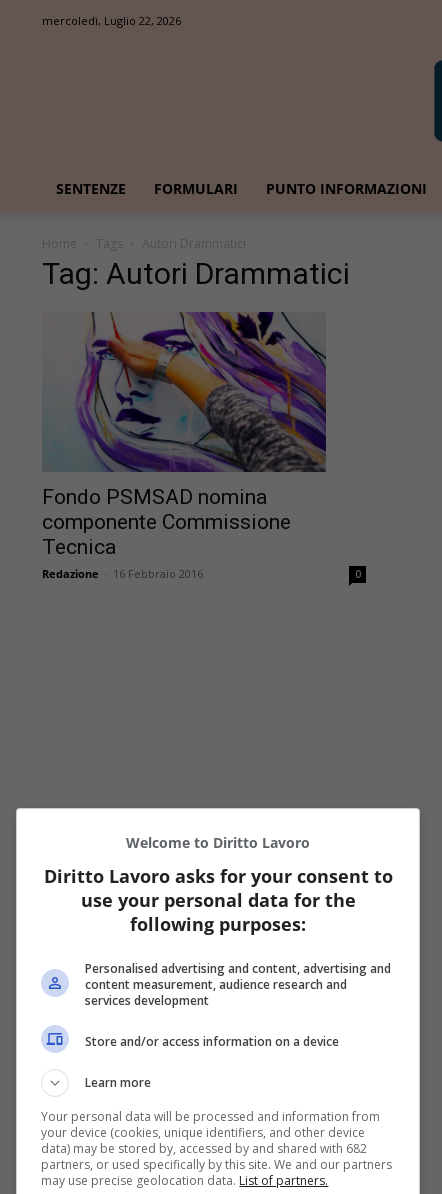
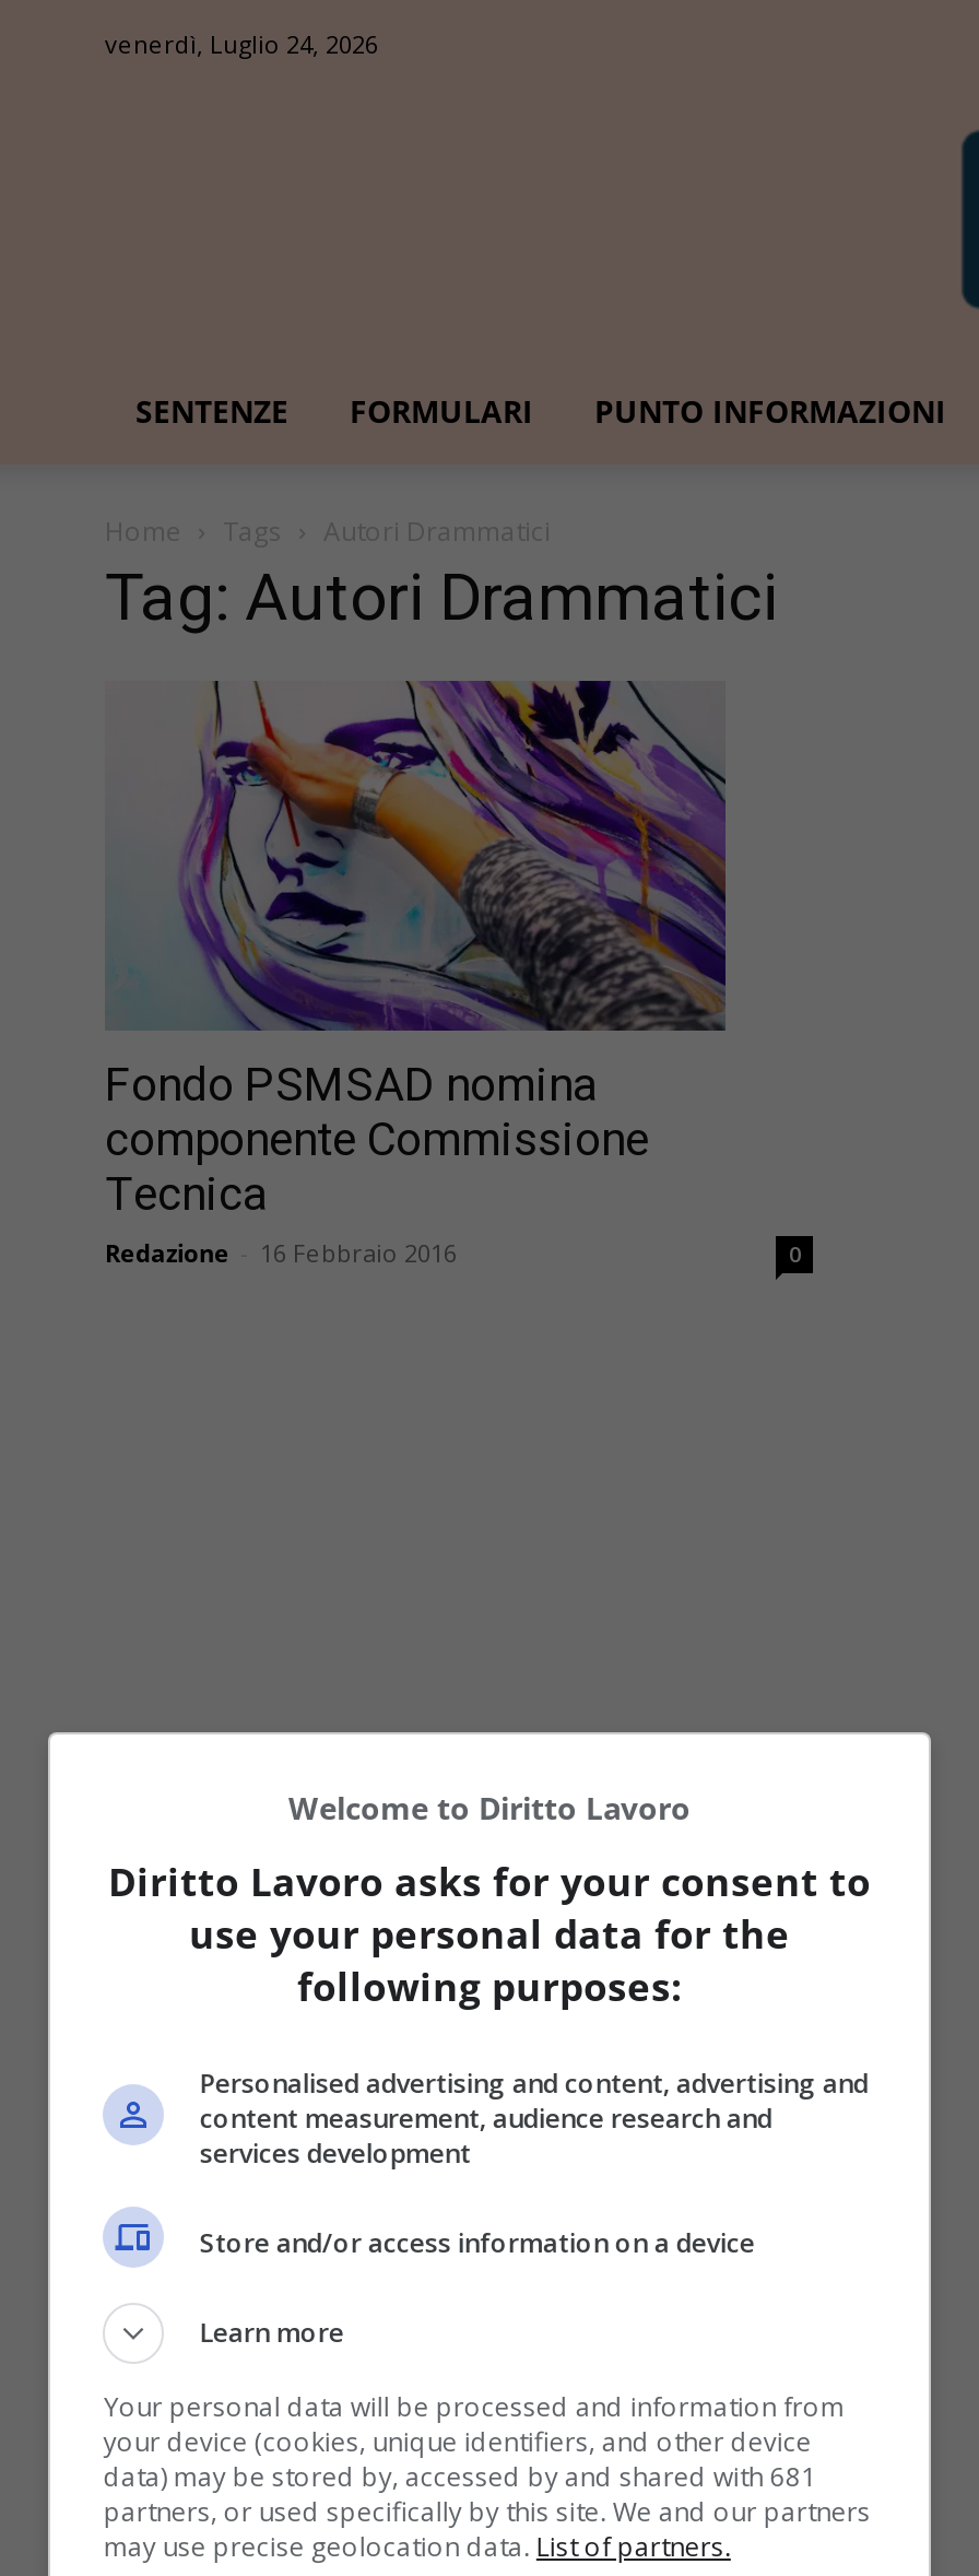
- mercoledì, Luglio 22, 2026
+ venerdì, Luglio 24, 2026

- data) may be stored by, accessed by and shared with 682
+ data) may be stored by, accessed by and shared with 681
